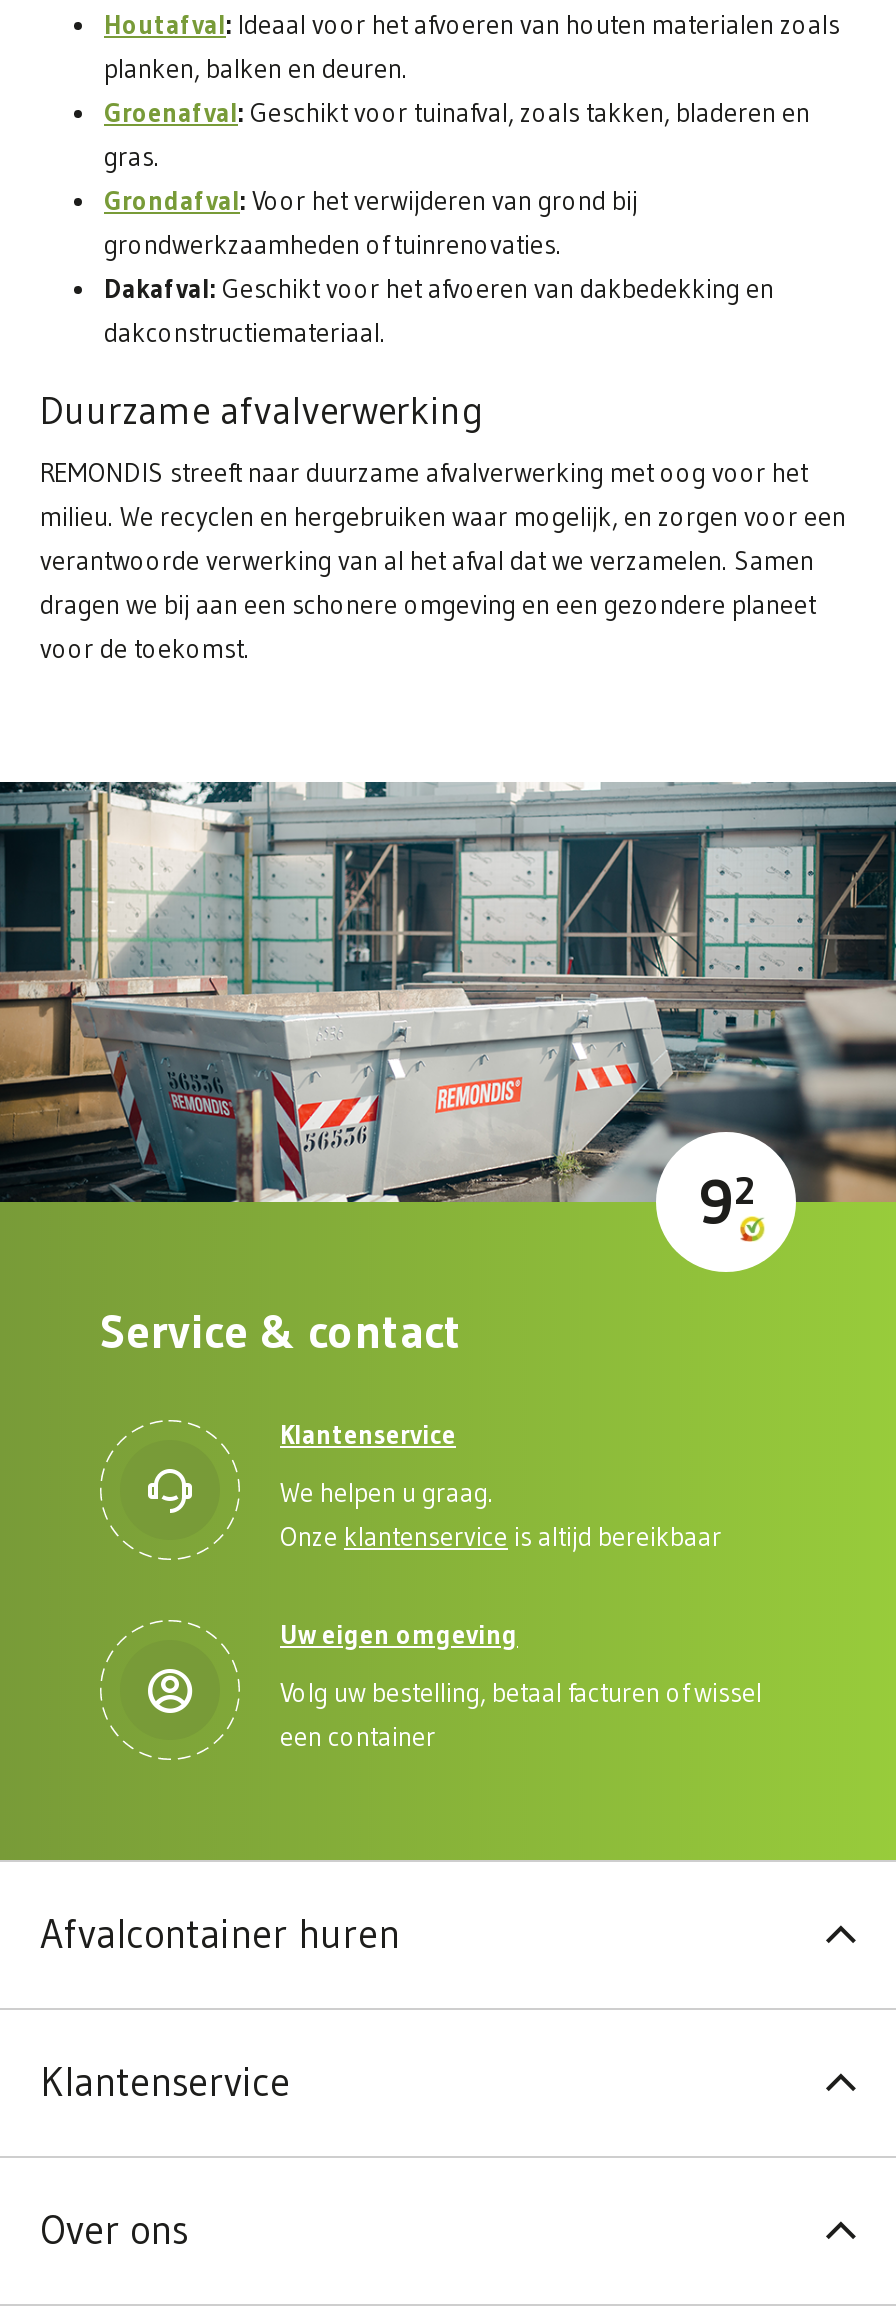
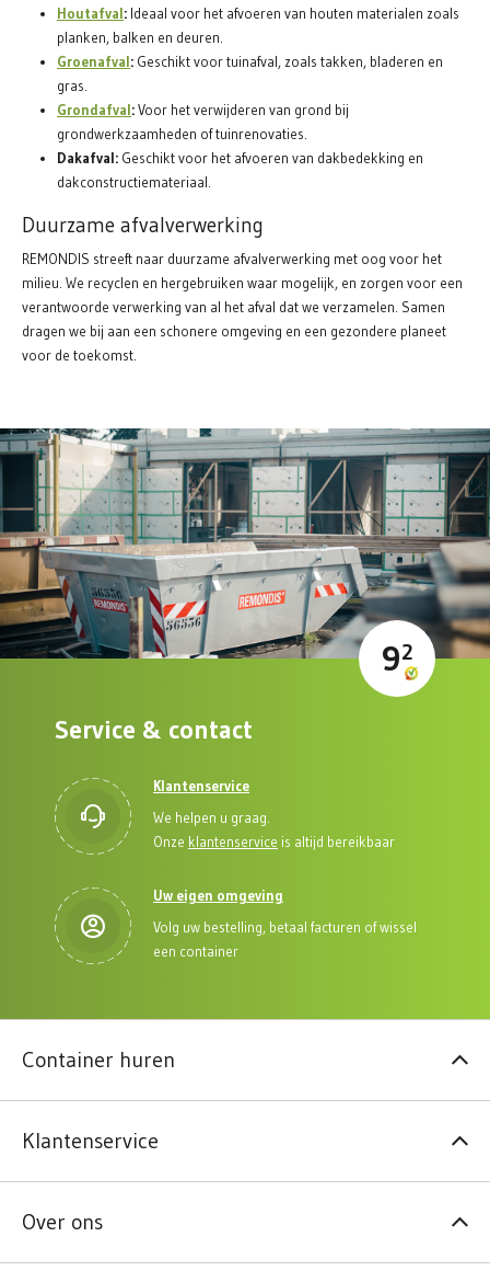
- Afvalcontainer huren
+ Container huren
